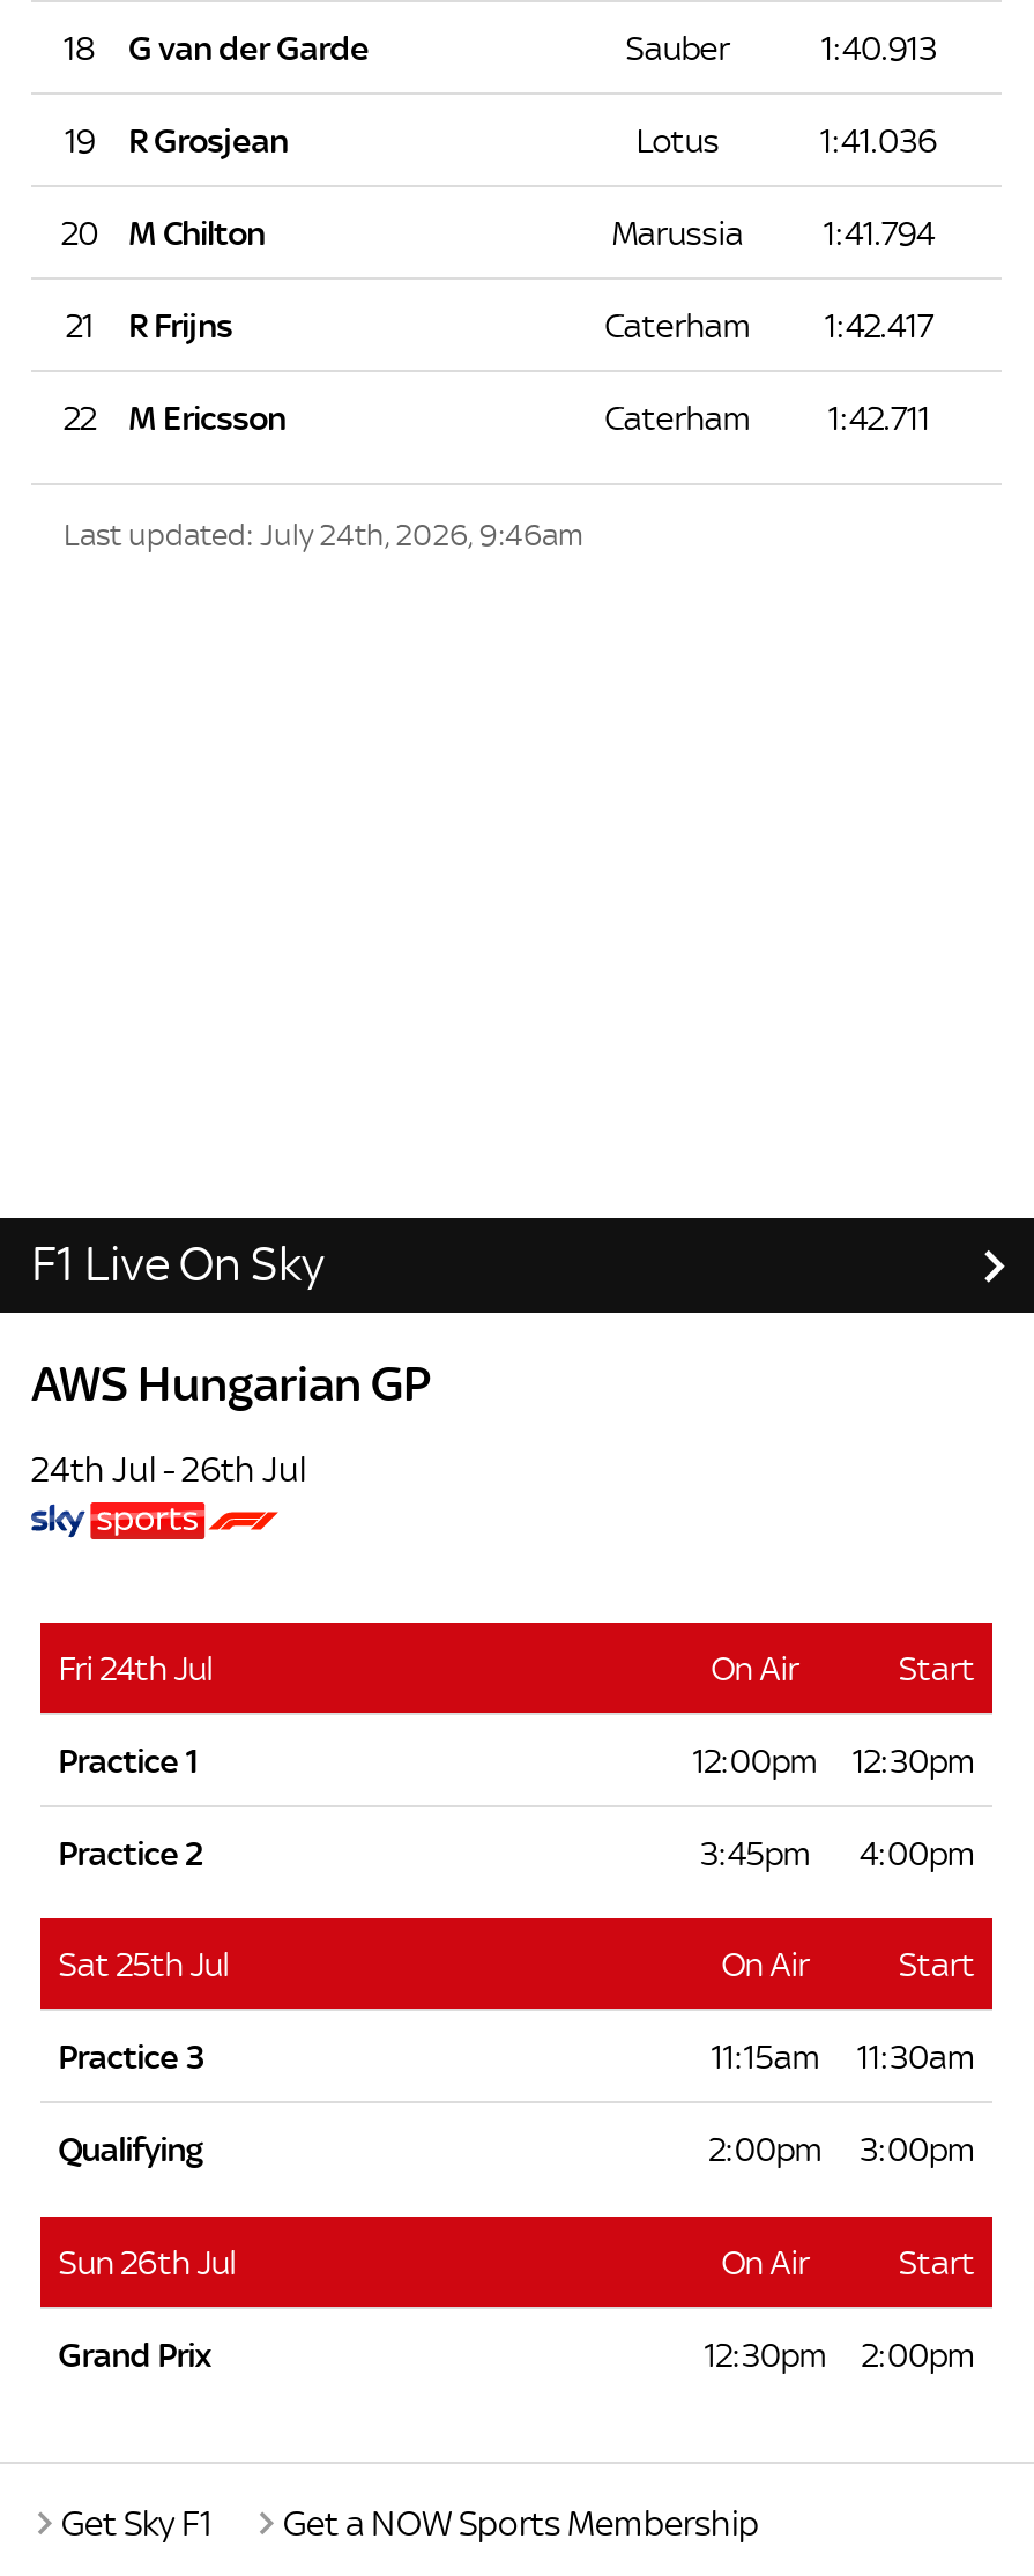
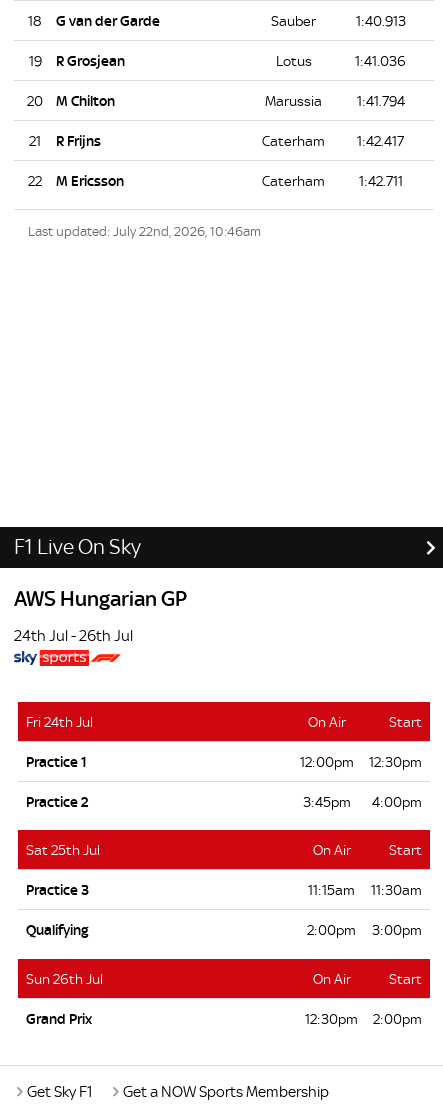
- Last updated: July 24th, 2026, 9:46am
+ Last updated: July 22nd, 2026, 10:46am
